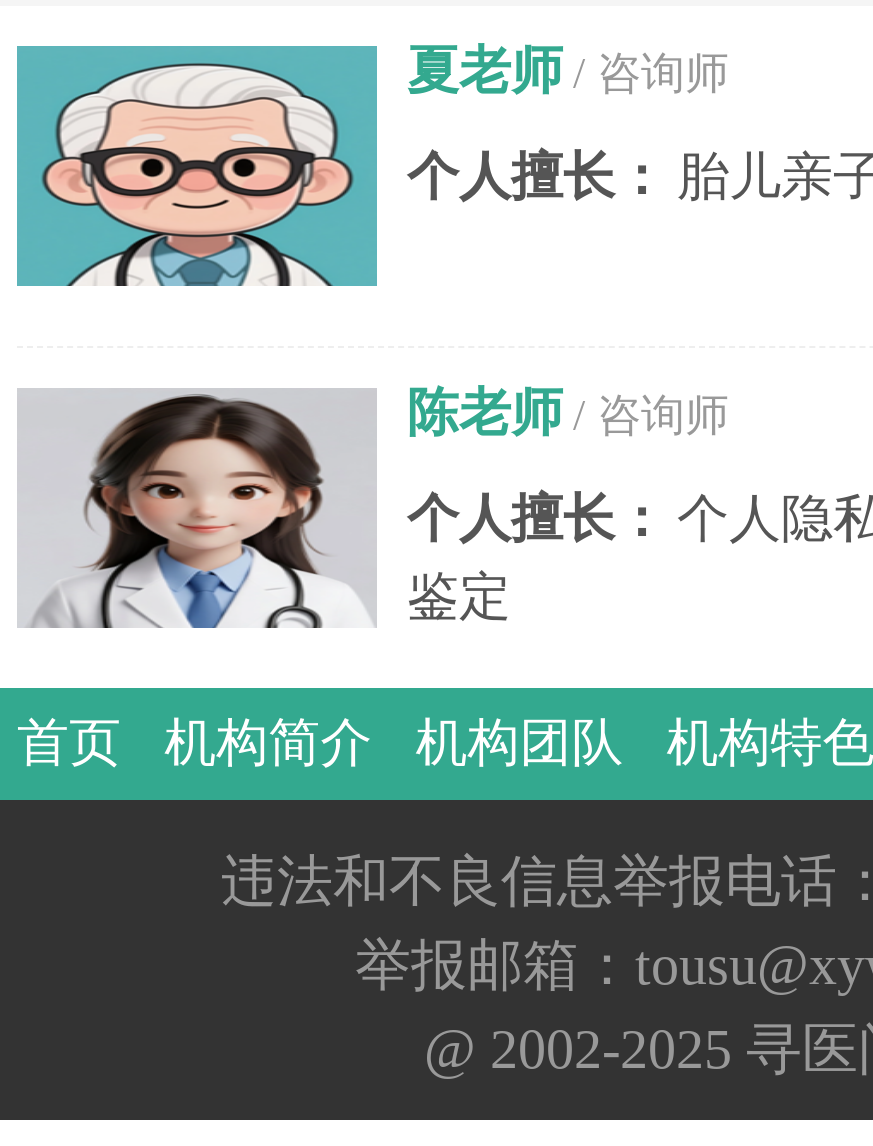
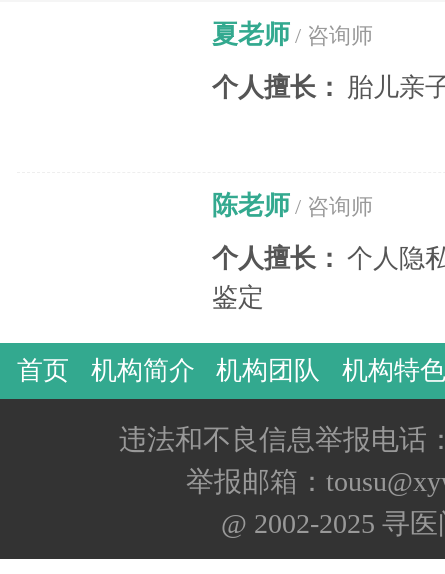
- [image]

- [image]
